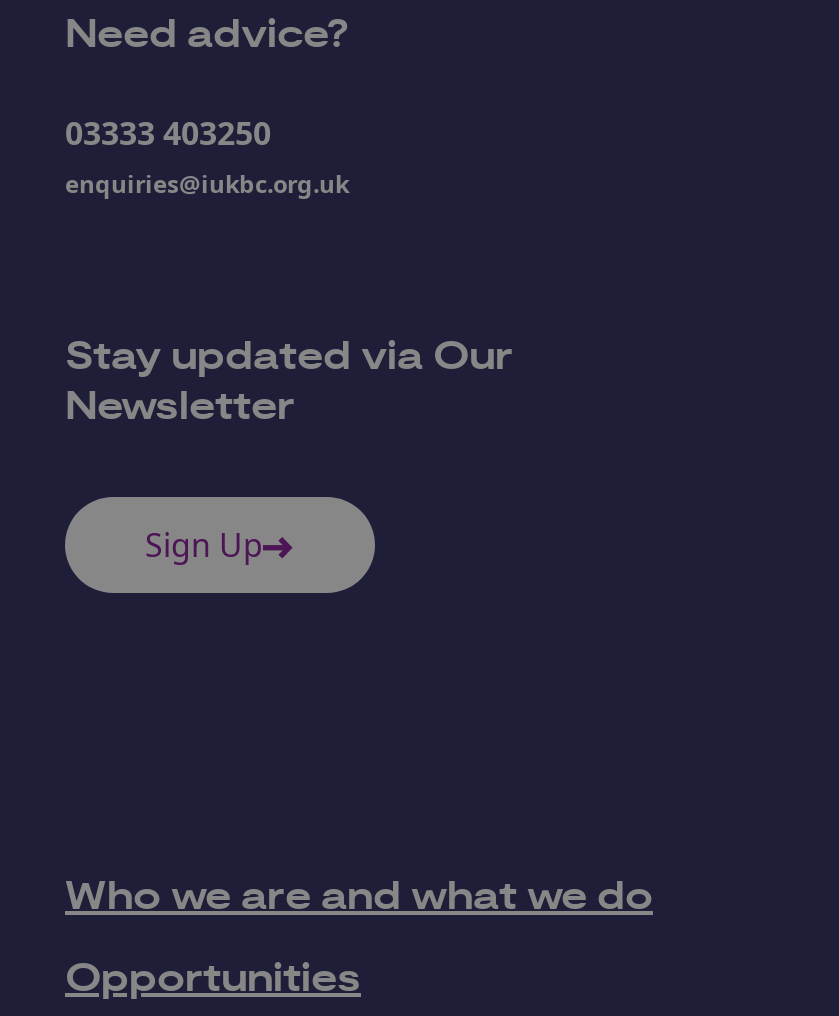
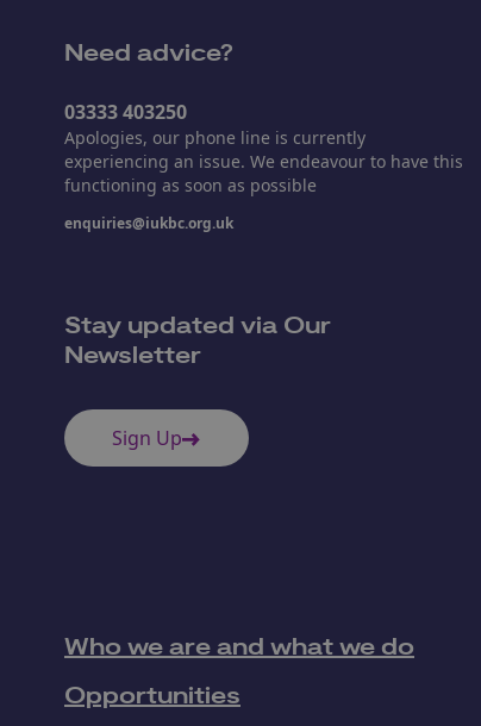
+ Apologies, our phone line is currently
+ experiencing an issue. We endeavour to have this
+ functioning as soon as possible
